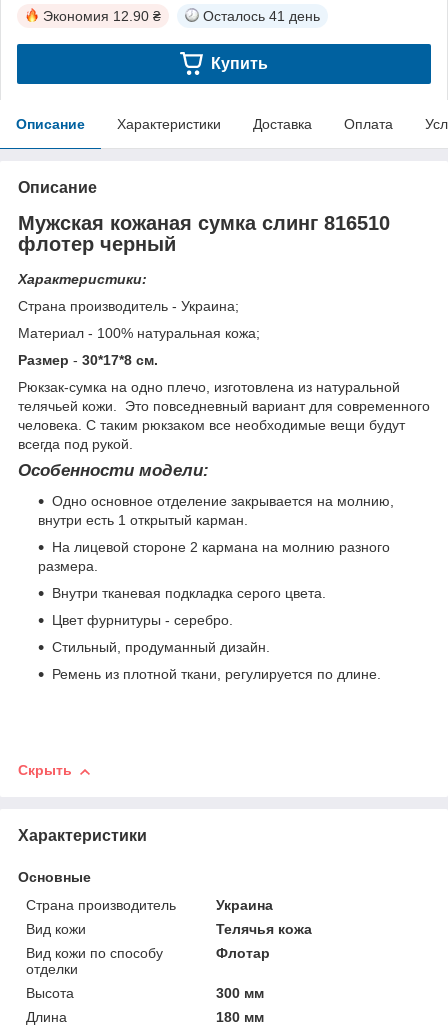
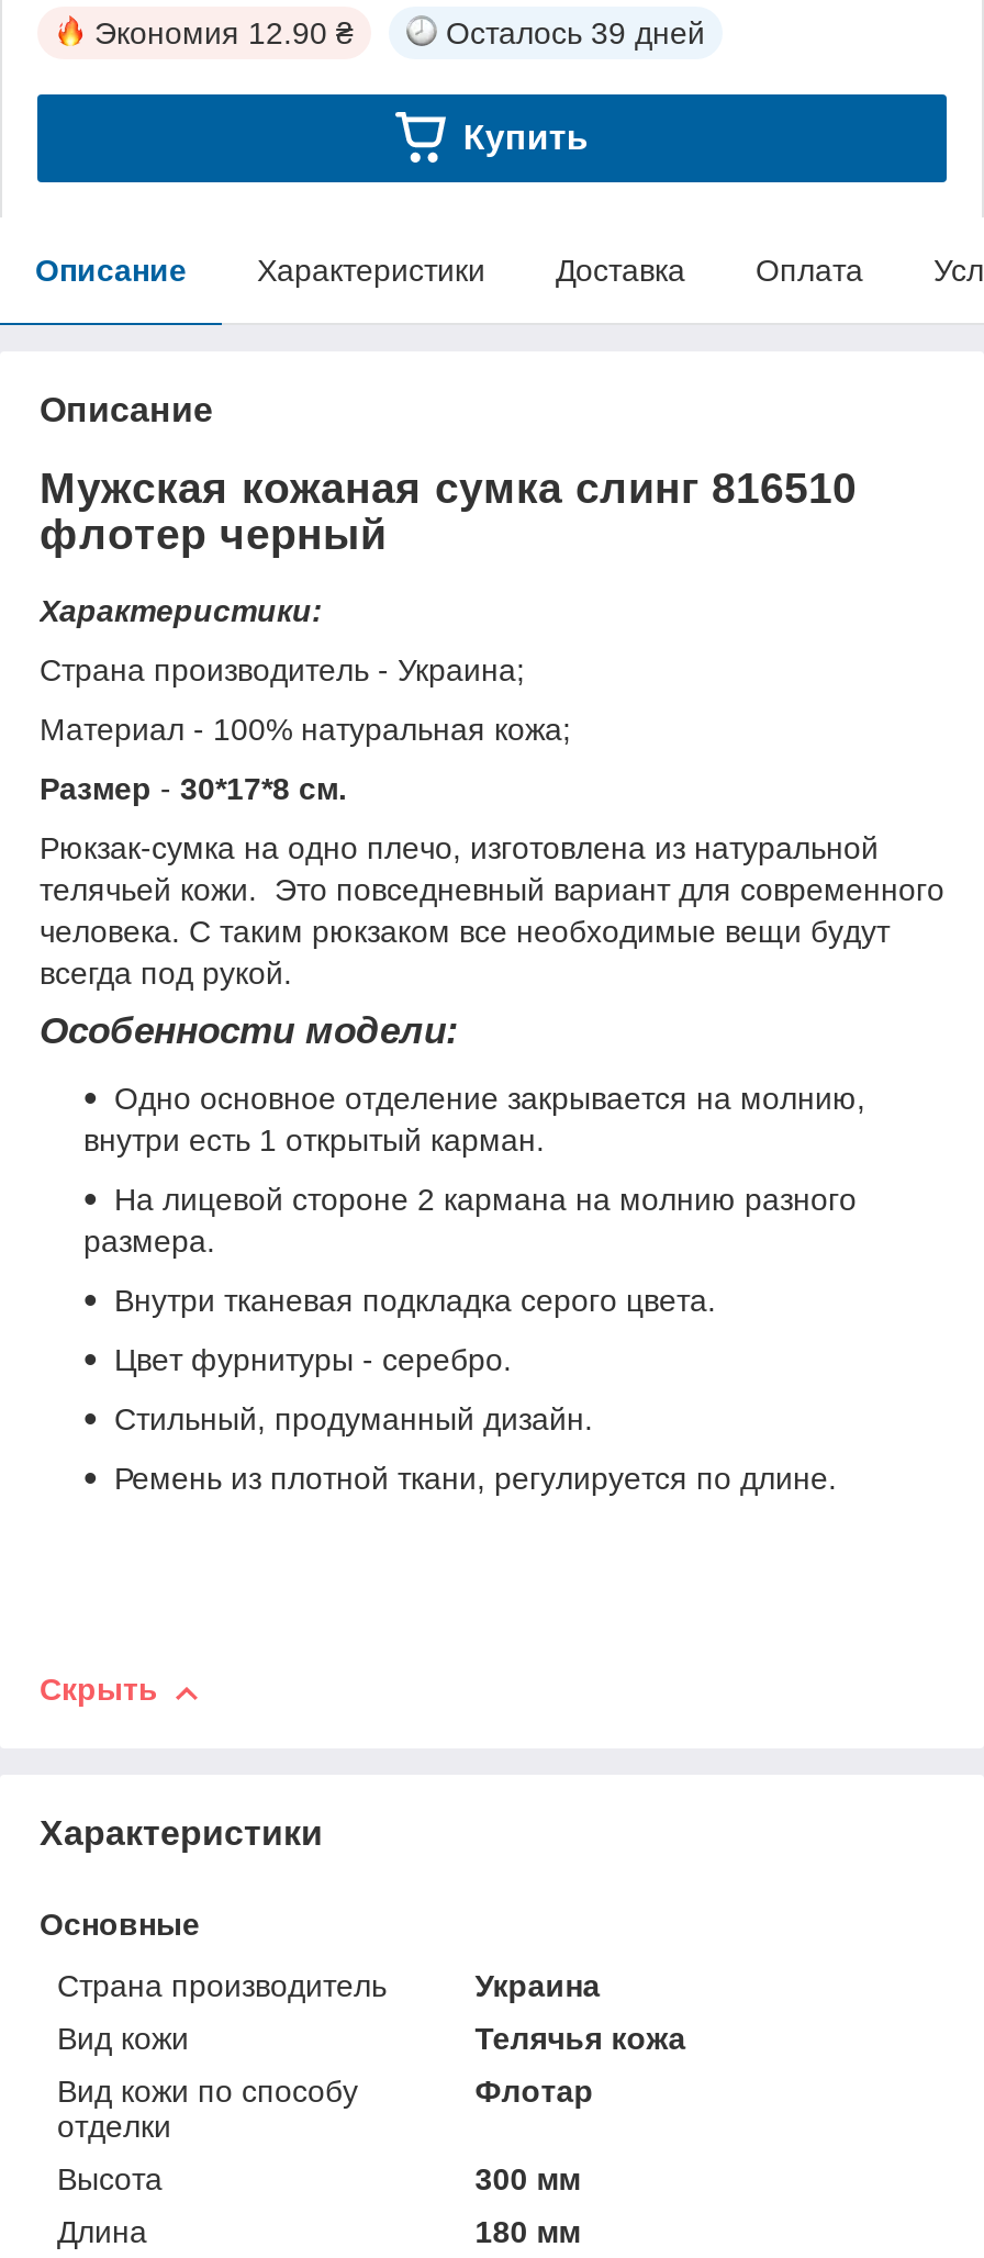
- Осталось 41 день
+ Осталось 39 дней
